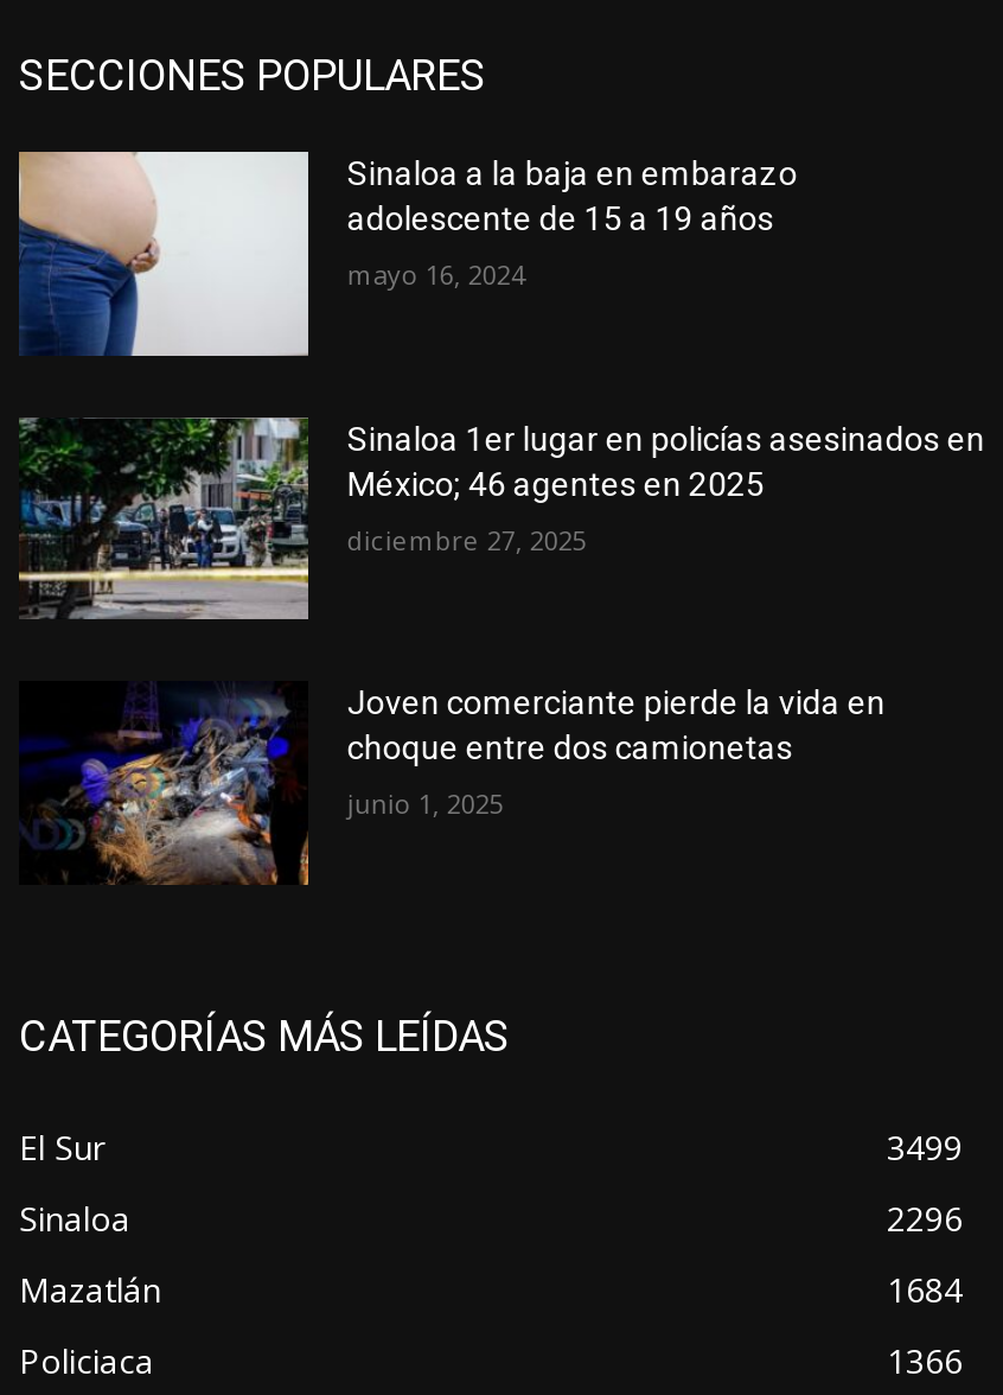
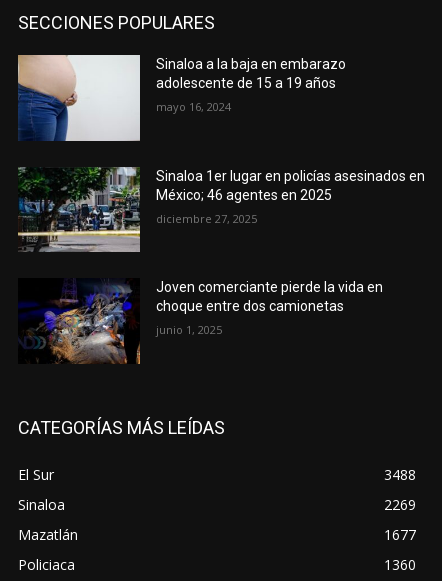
- 3499
+ 3488

- 2296
+ 2269

- 1684
+ 1677

- 1366
+ 1360
